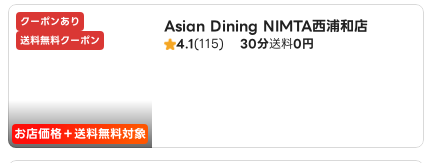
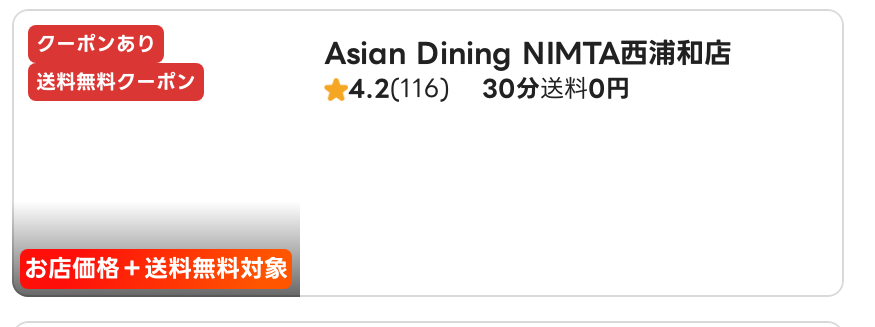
- 4.1(115) 30分送料0円
+ 4.2(116) 30分送料0円
